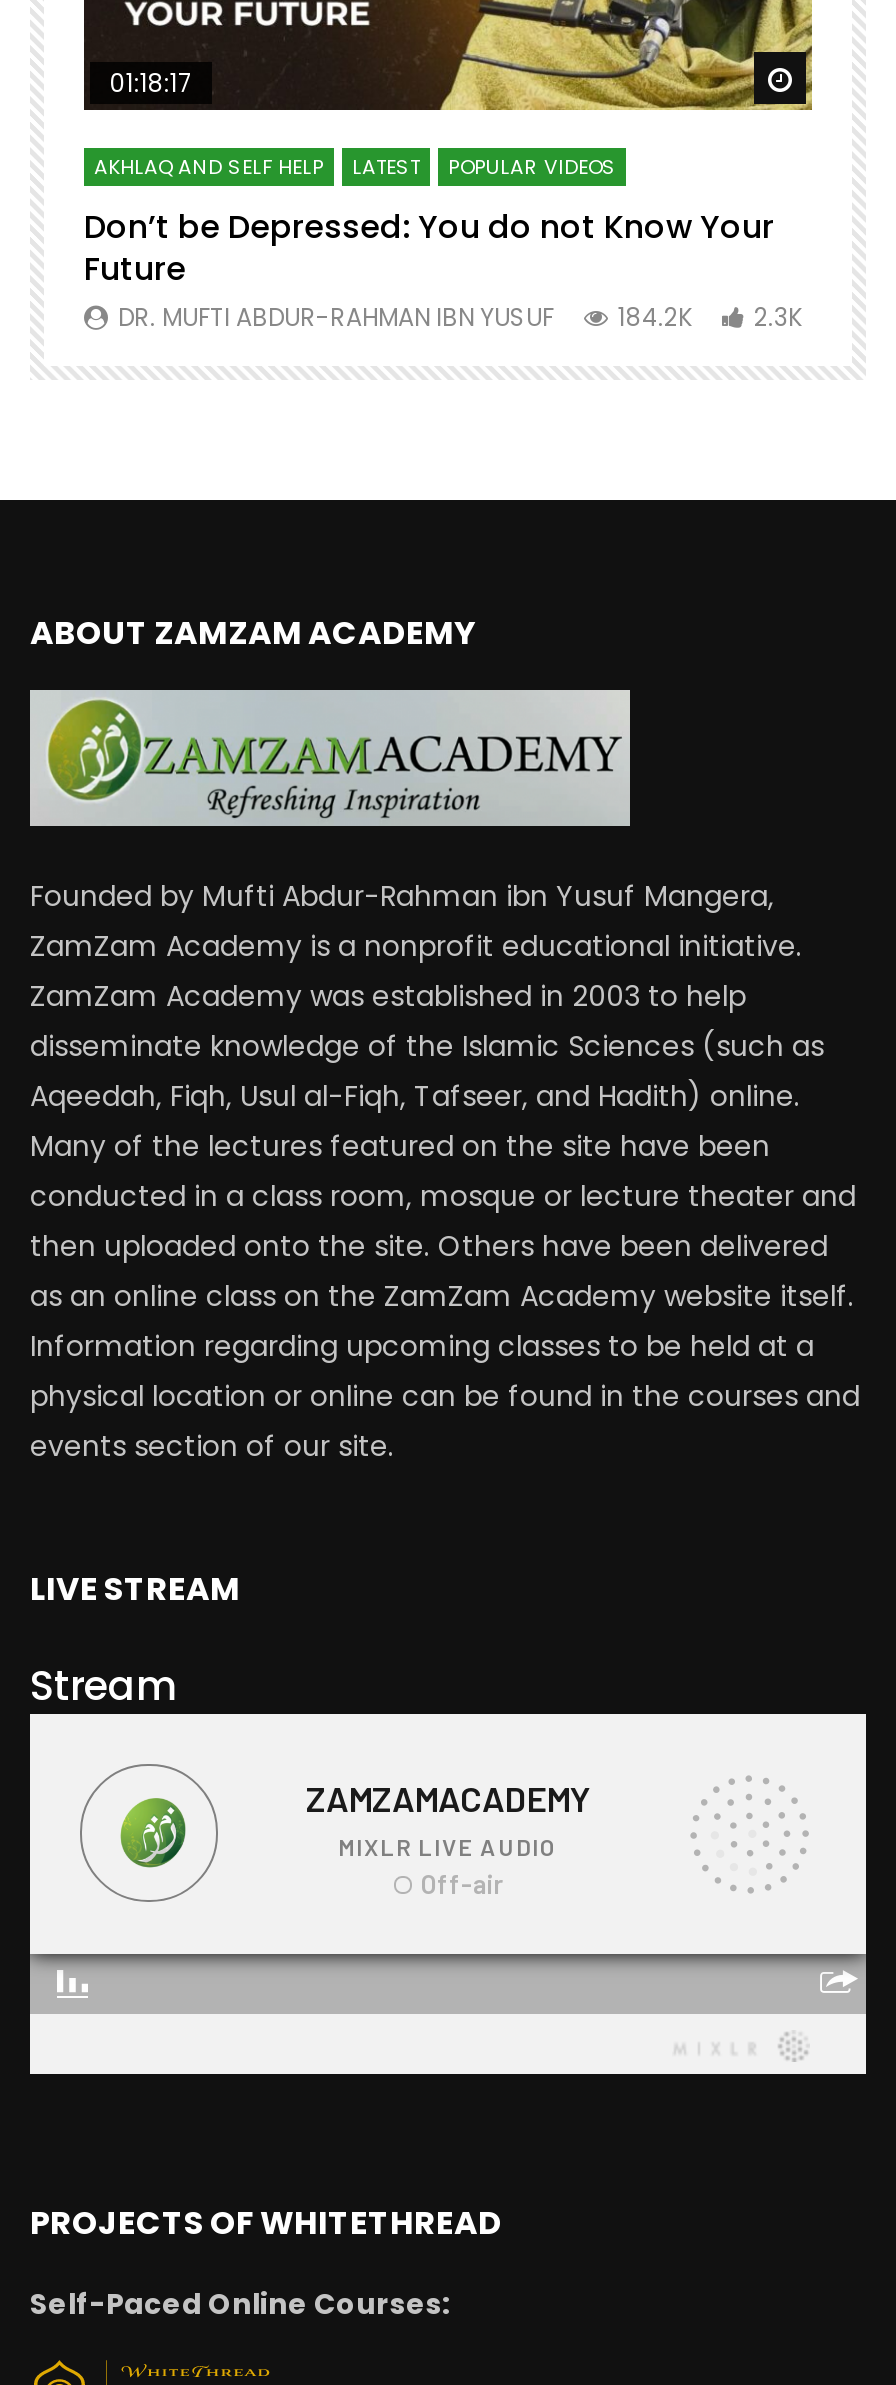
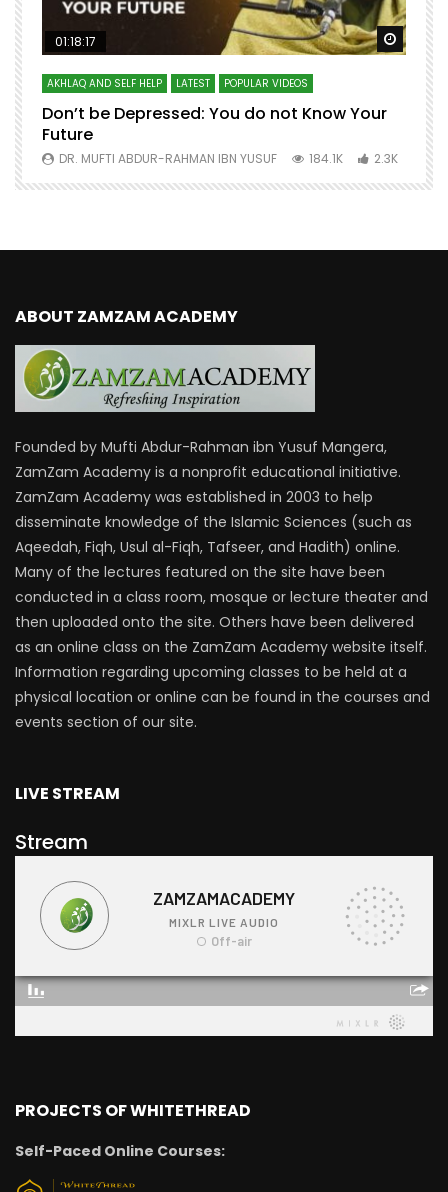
- DR. MUFTI ABDUR-RAHMAN IBN YUSUF 184.2K 2.3K
+ DR. MUFTI ABDUR-RAHMAN IBN YUSUF 184.1K 2.3K
